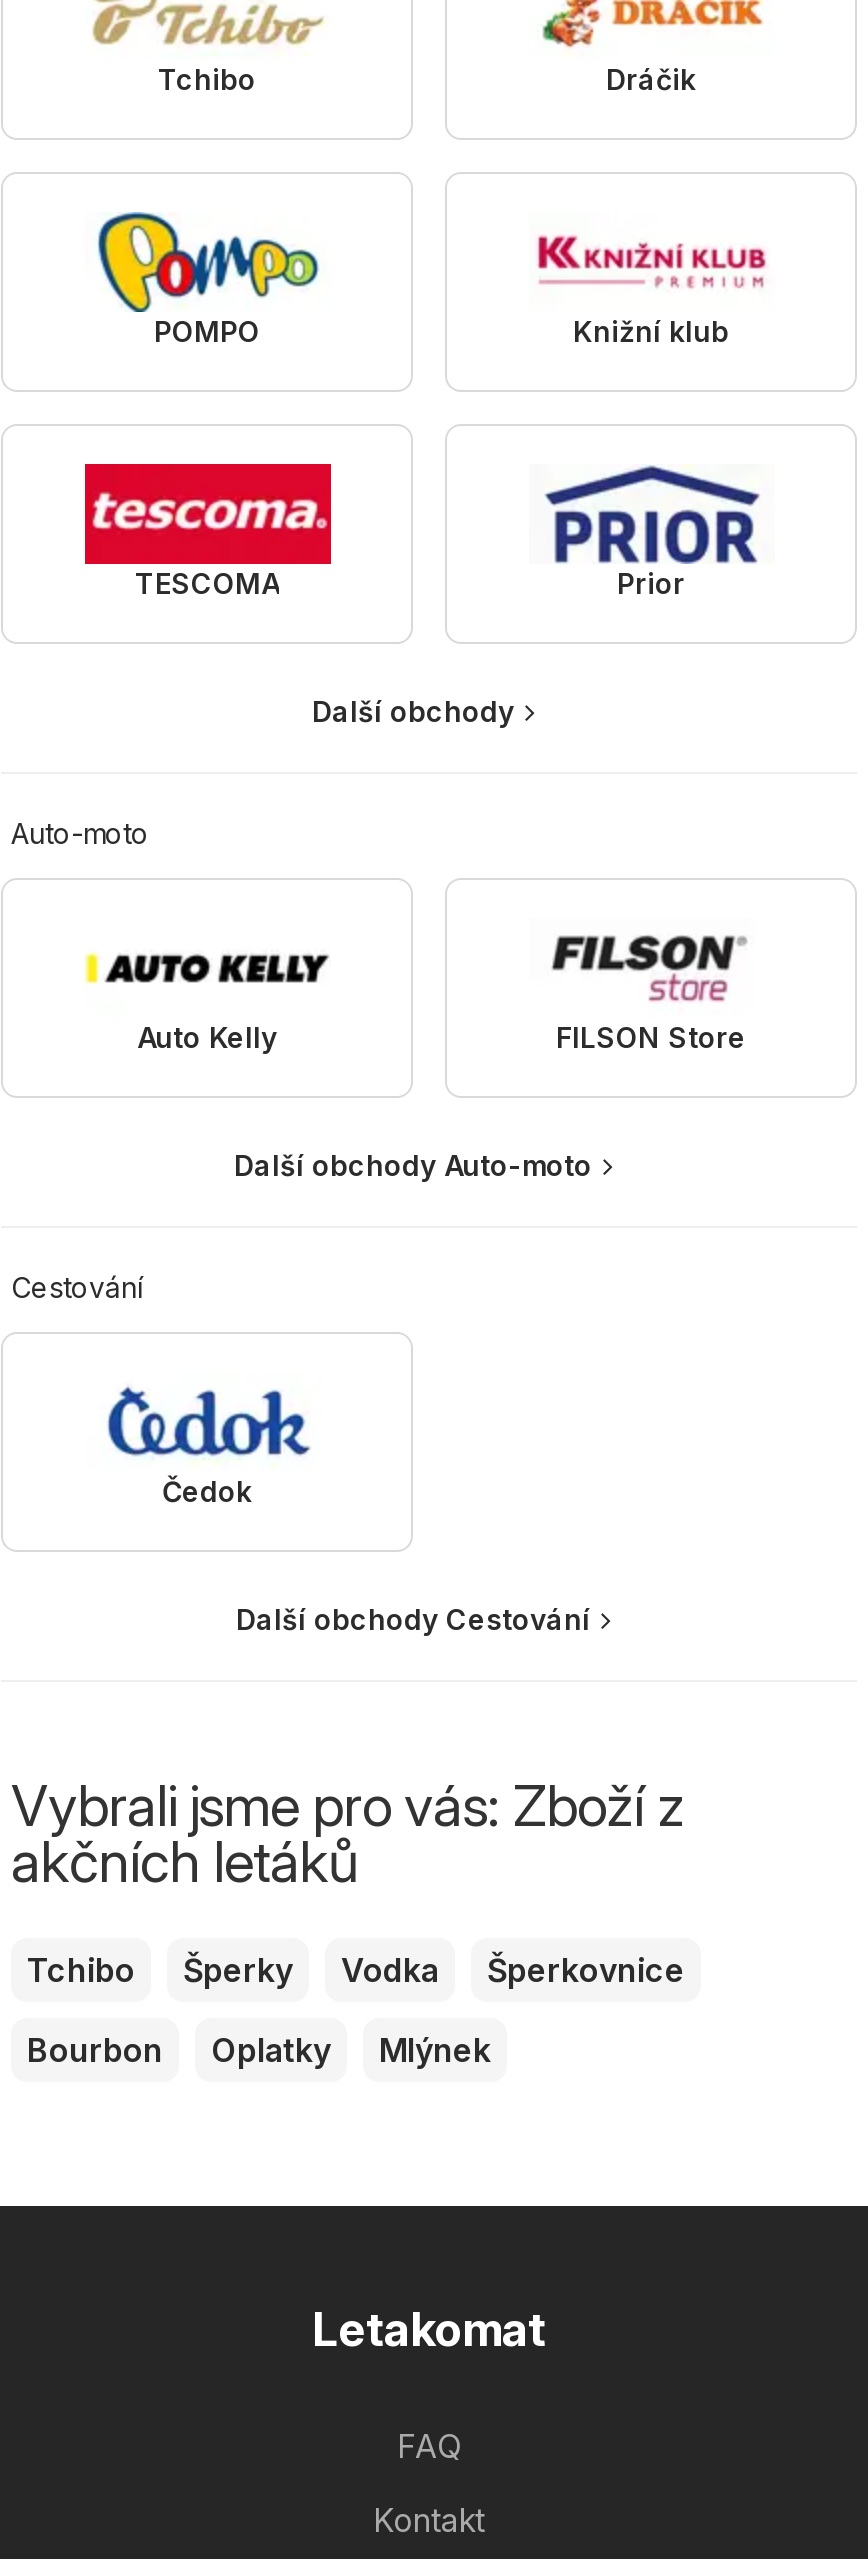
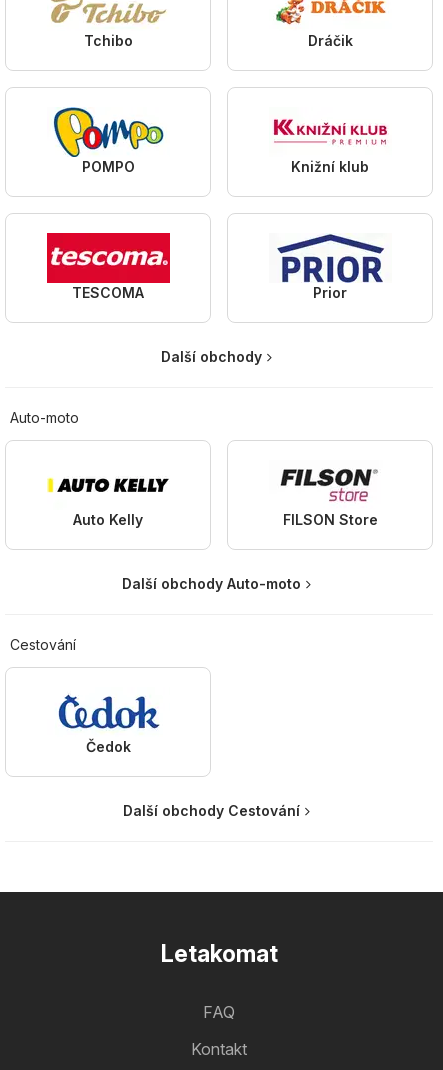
- Vybrali jsme pro vás: Zboží z
- akčních letáků
- Tchibo
- Šperky
- Vodka
- Šperkovnice
- Bourbon
- Oplatky
- Mlýnek
